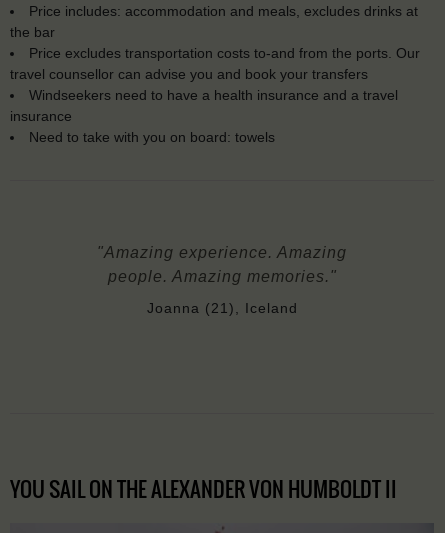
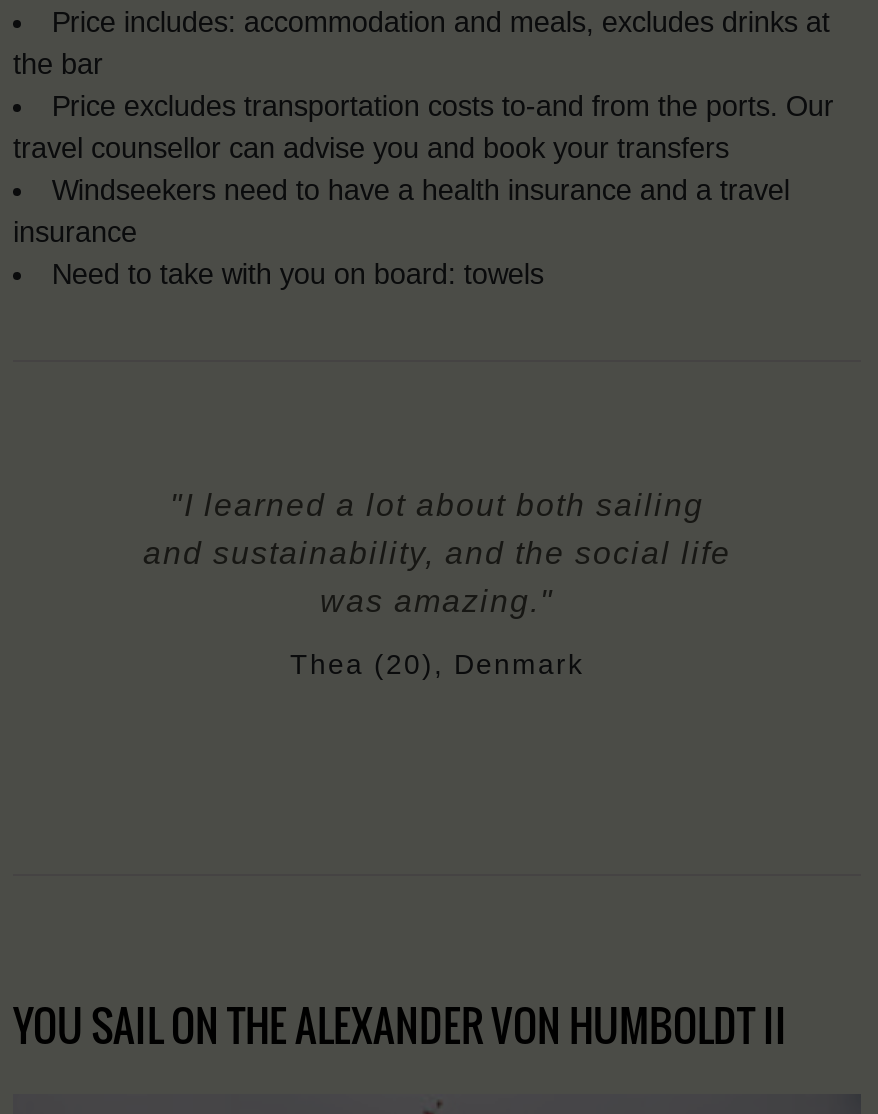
- "Amazing experience. Amazing
- people. Amazing memories."
+ "I learned a lot about both sailing
+ and sustainability, and the social life
+ was amazing."

- Joanna (21), Iceland
+ Thea (20), Denmark
